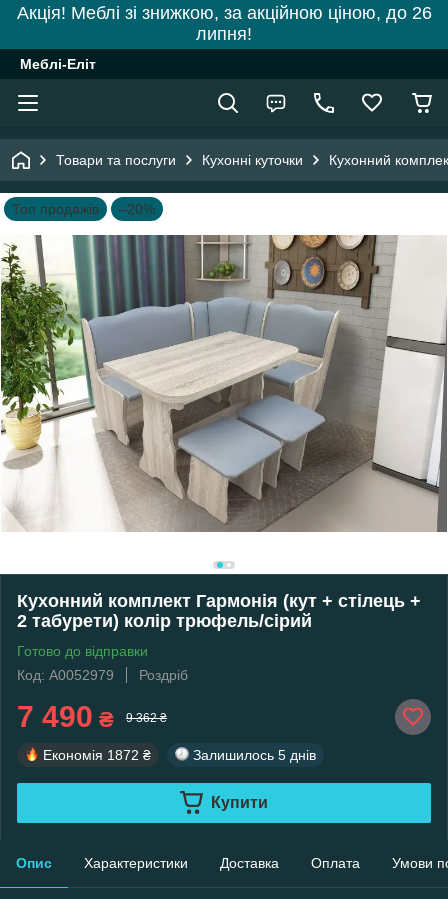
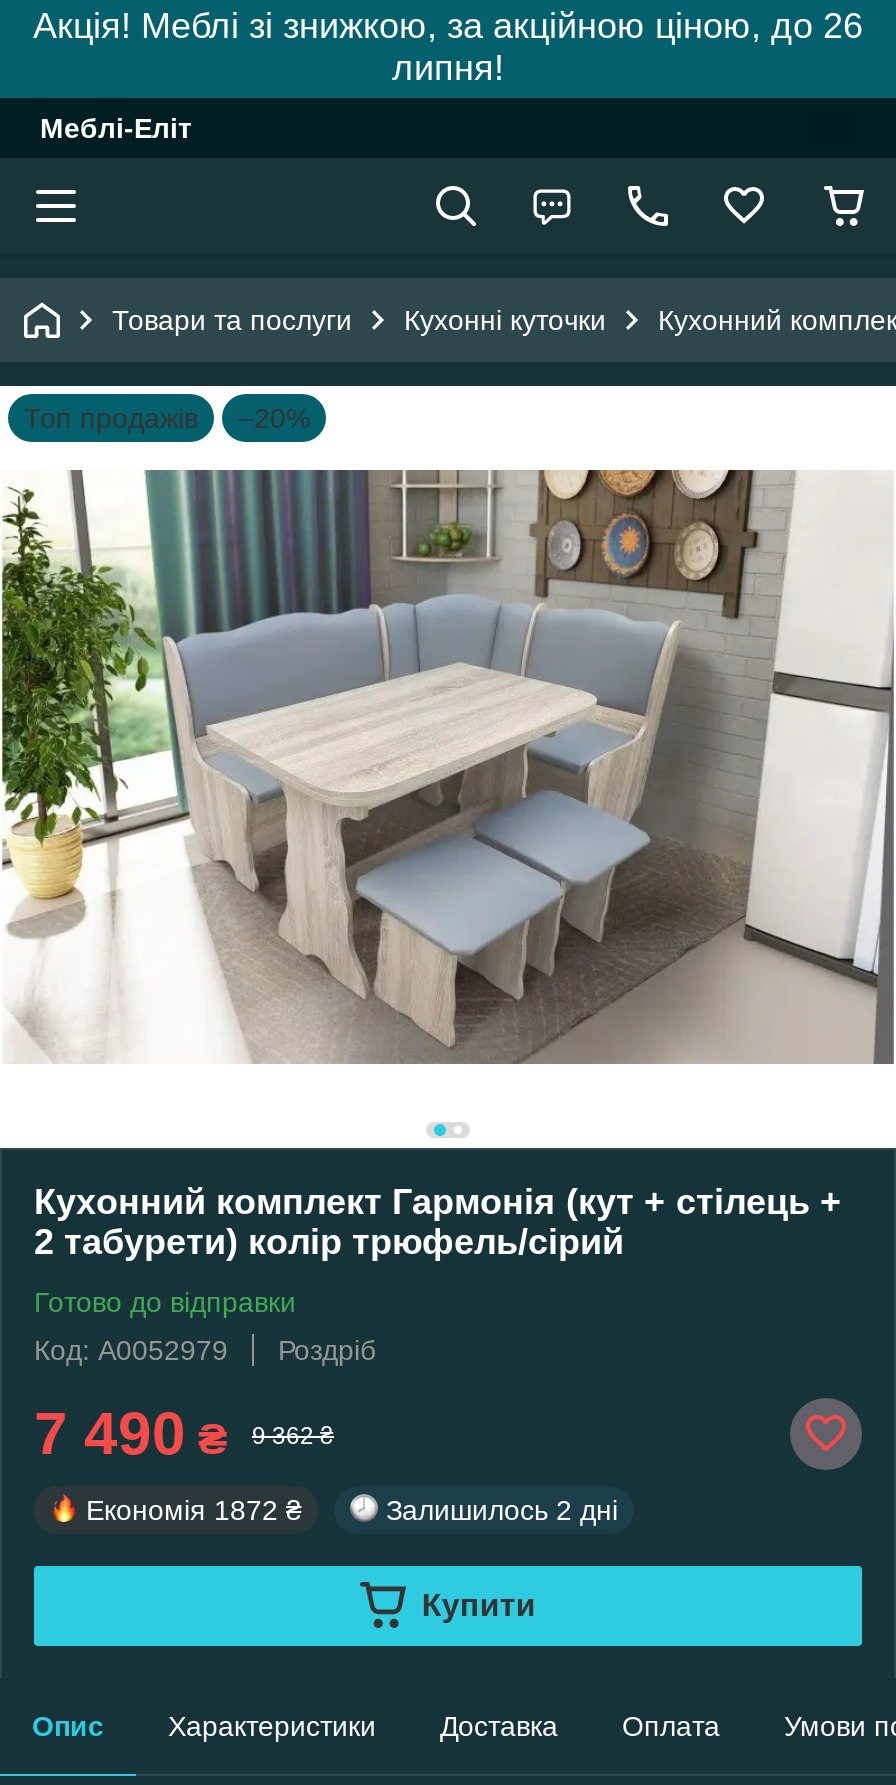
- Залишилось 5 днів
+ Залишилось 2 дні
